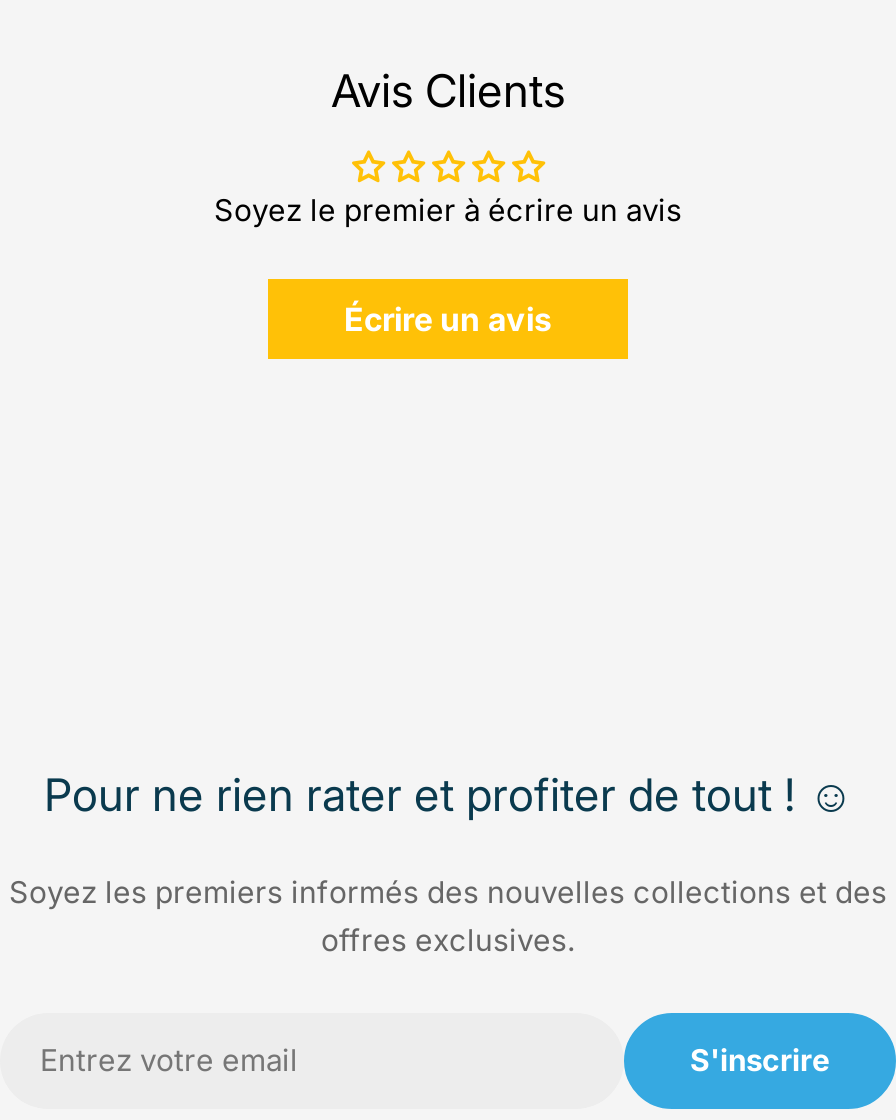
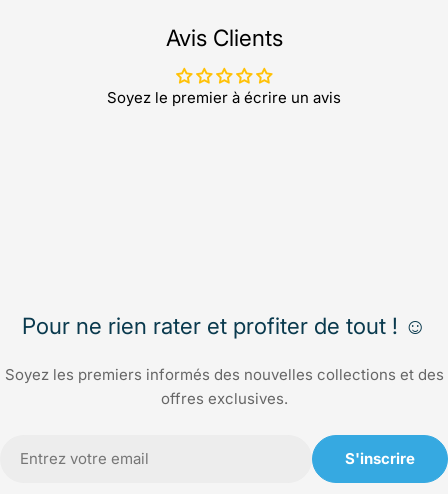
- Écrire un avis
